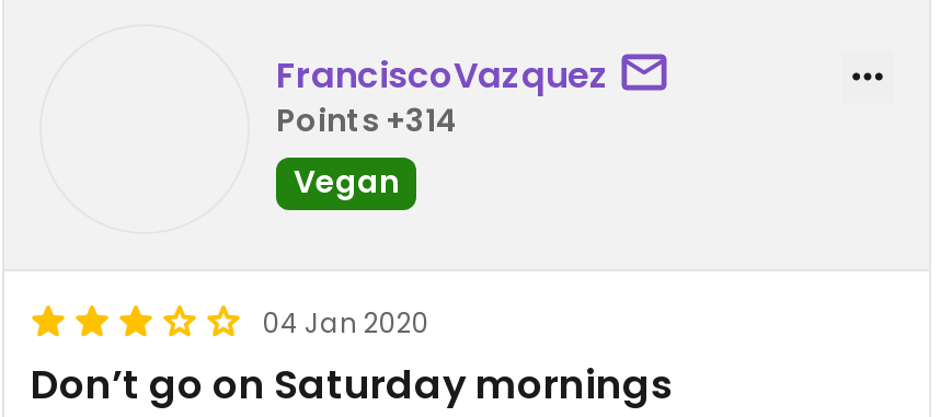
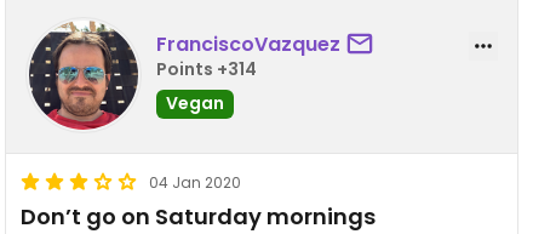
+ [image]
